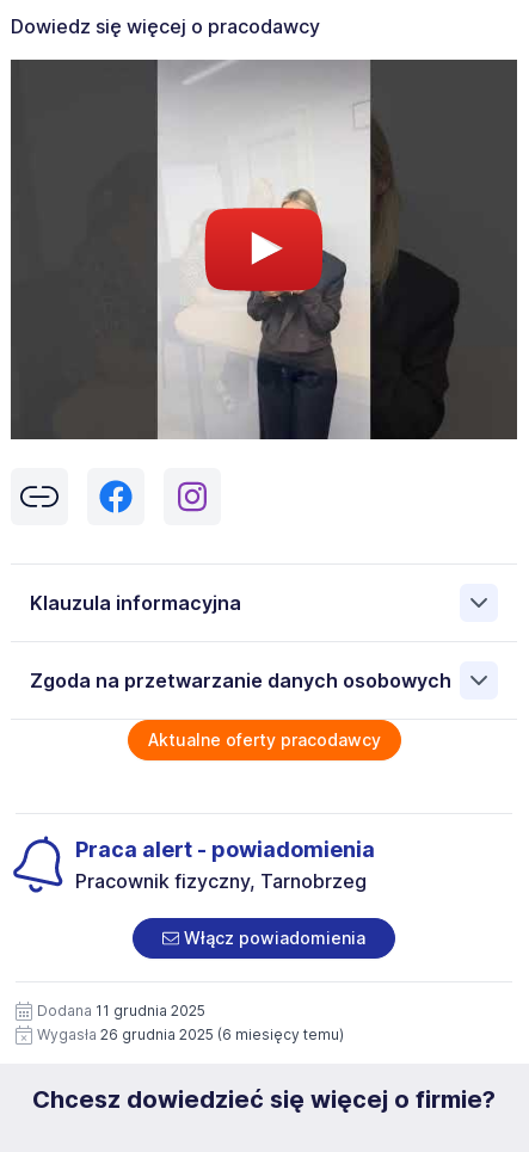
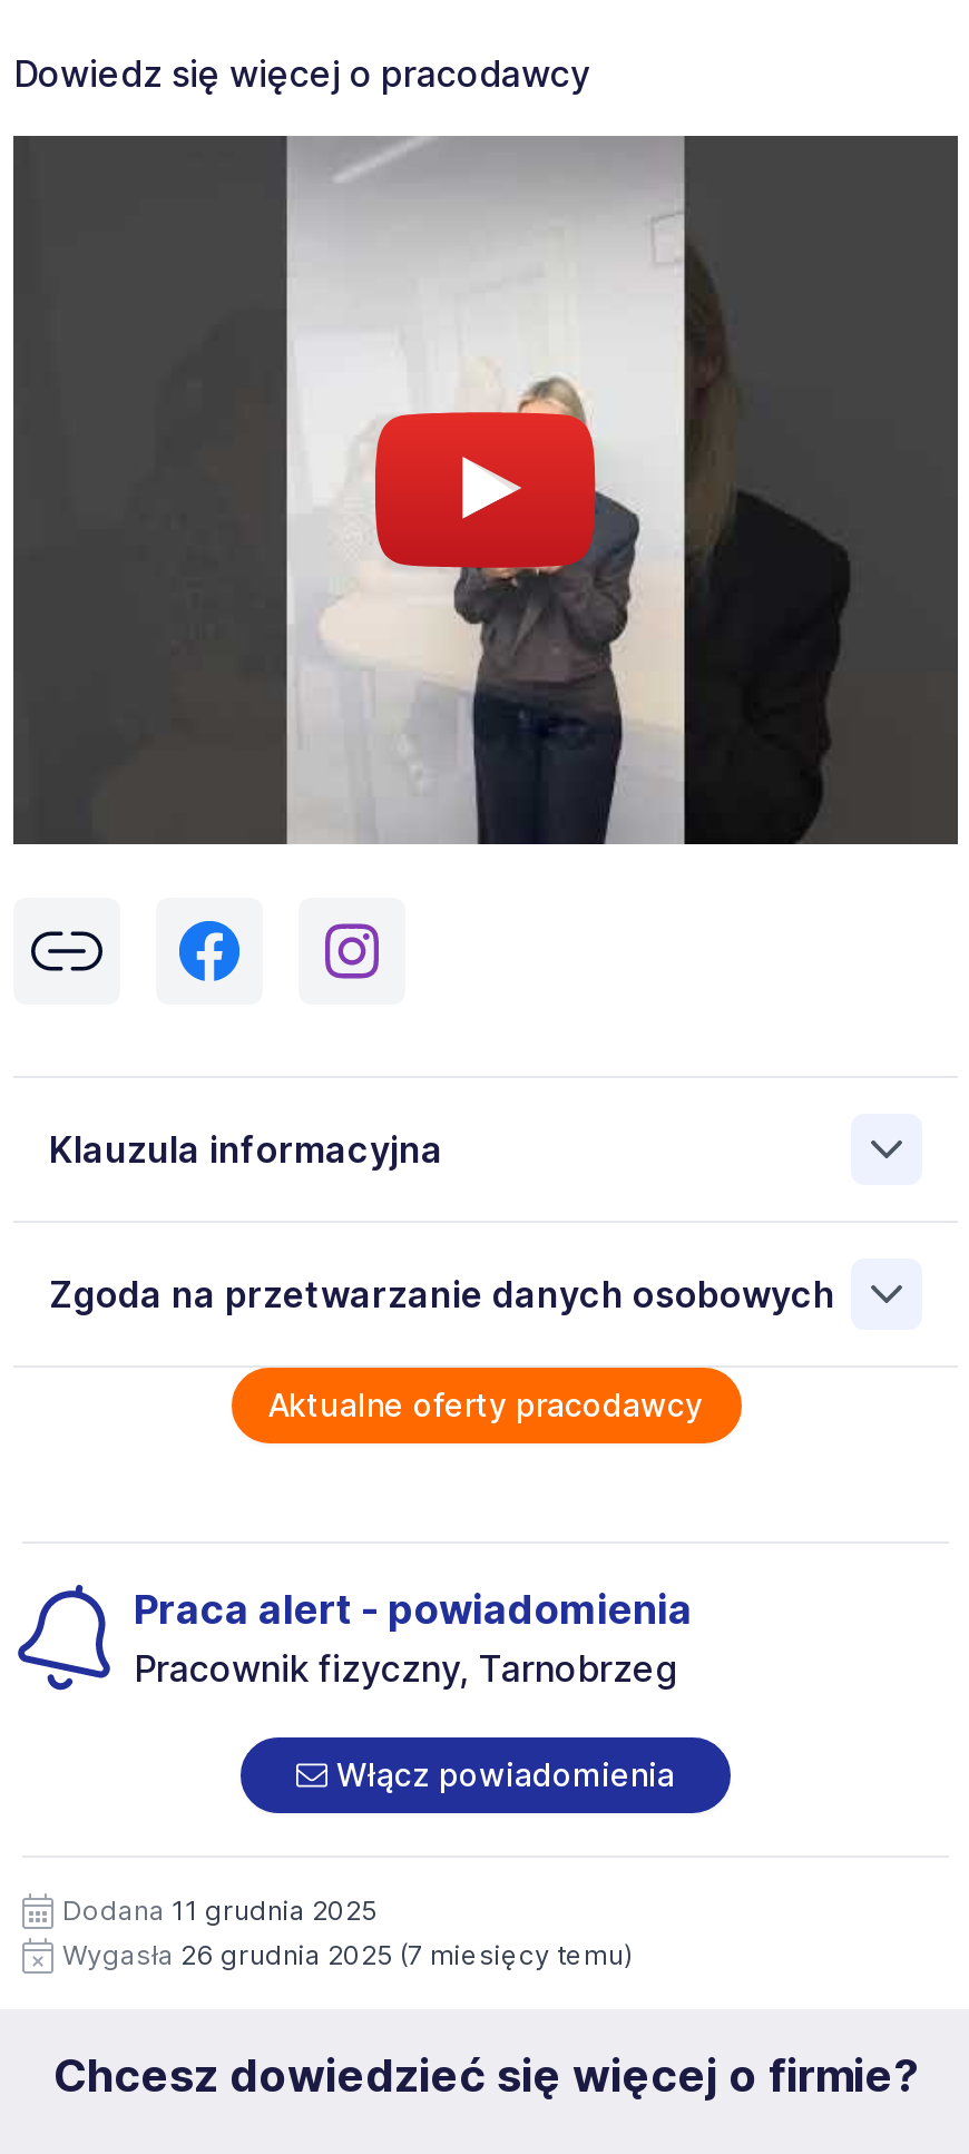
- Wygasła 26 grudnia 2025 (6 miesięcy temu)
+ Wygasła 26 grudnia 2025 (7 miesięcy temu)
